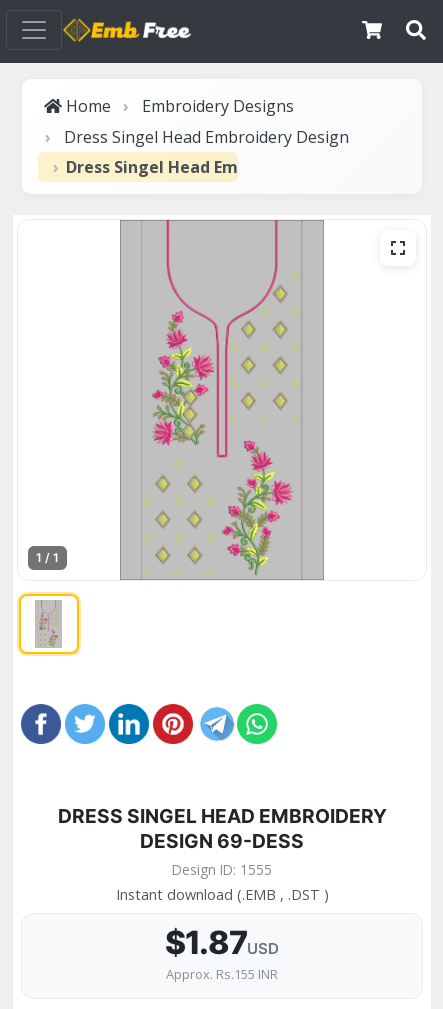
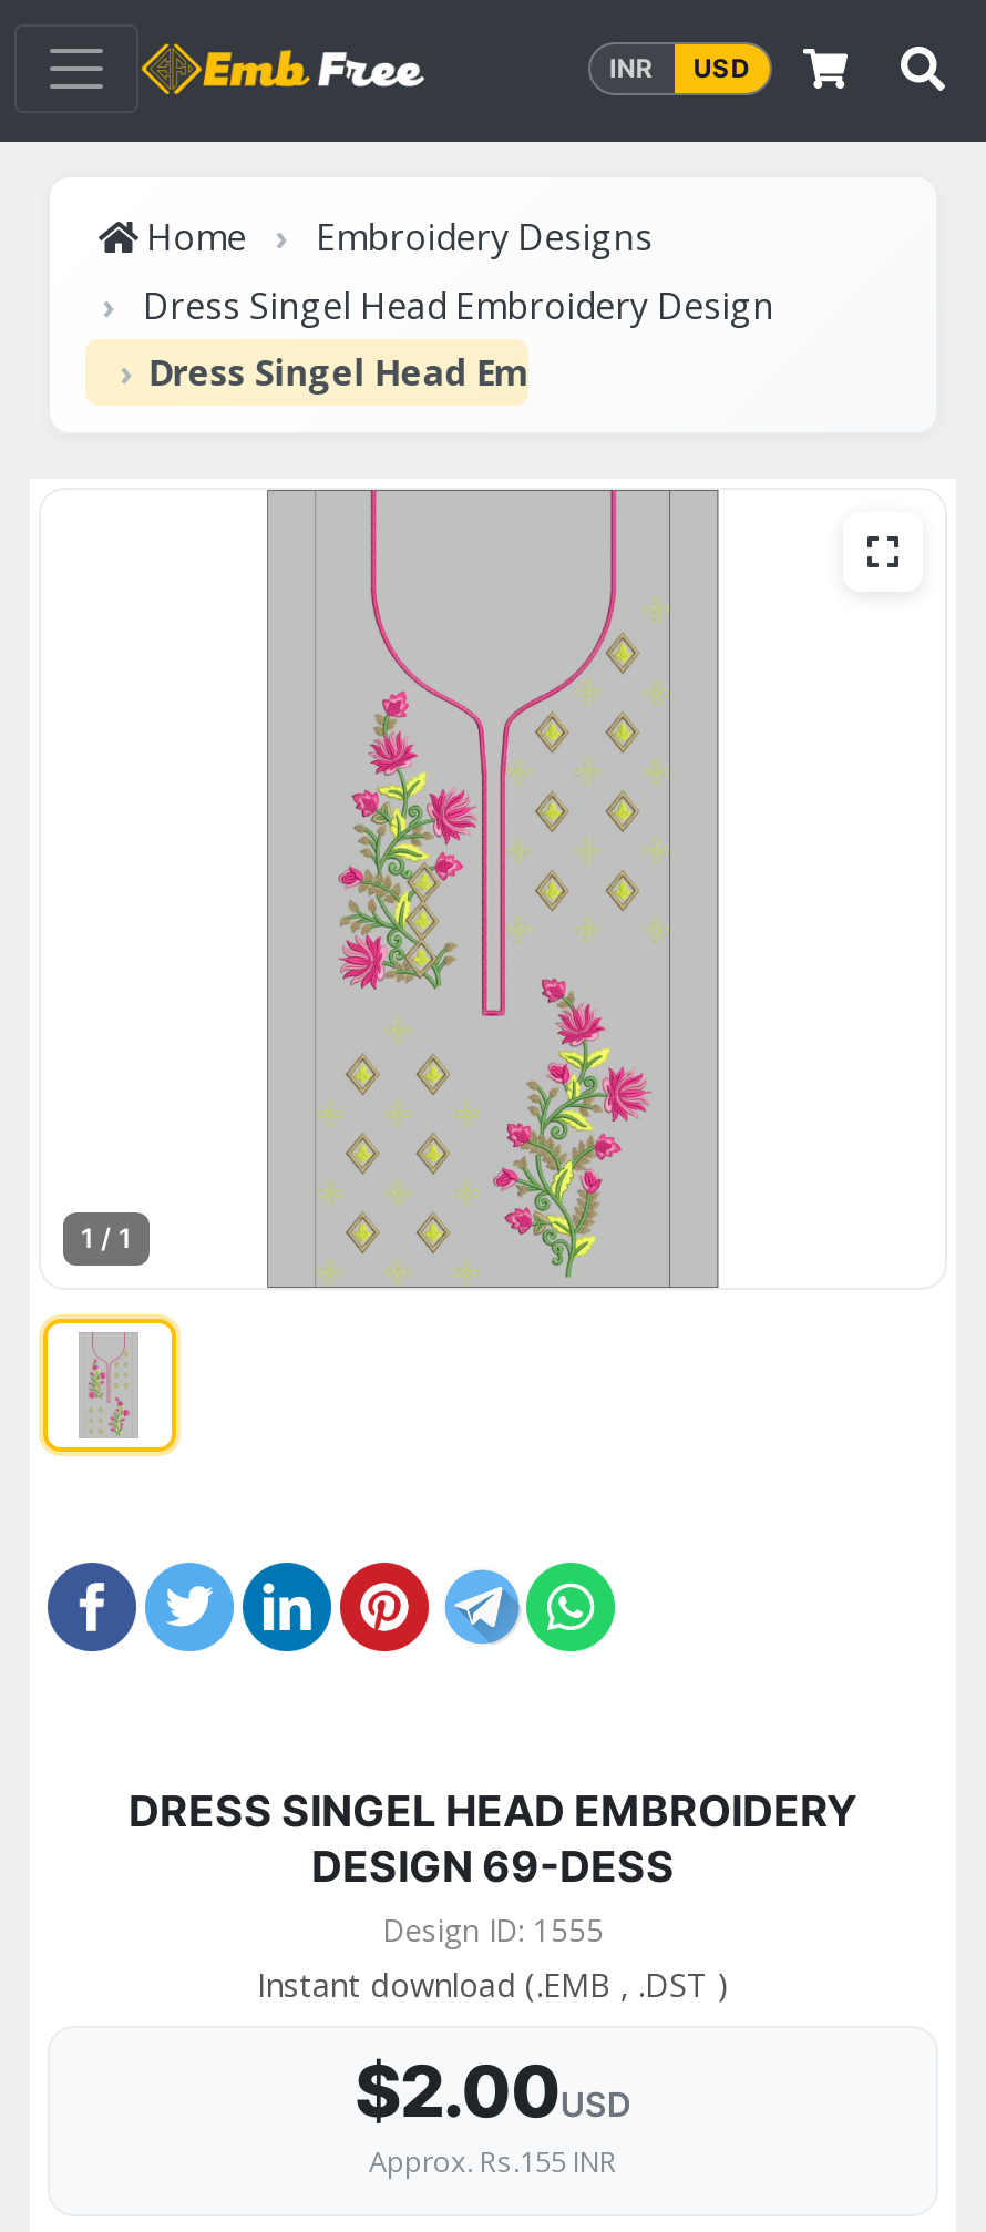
+ INR
+ USD

- $1.87USD
+ $2.00USD
